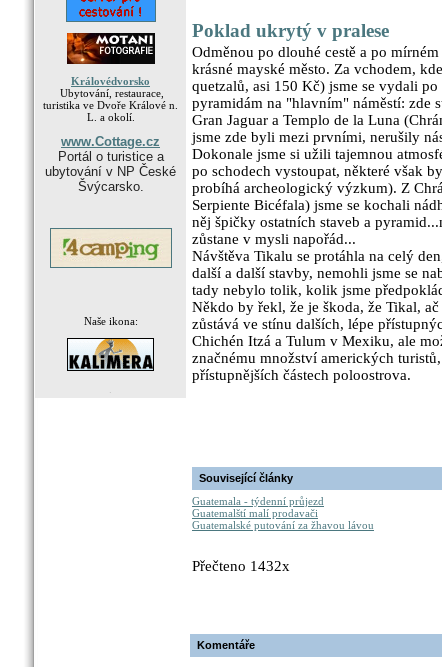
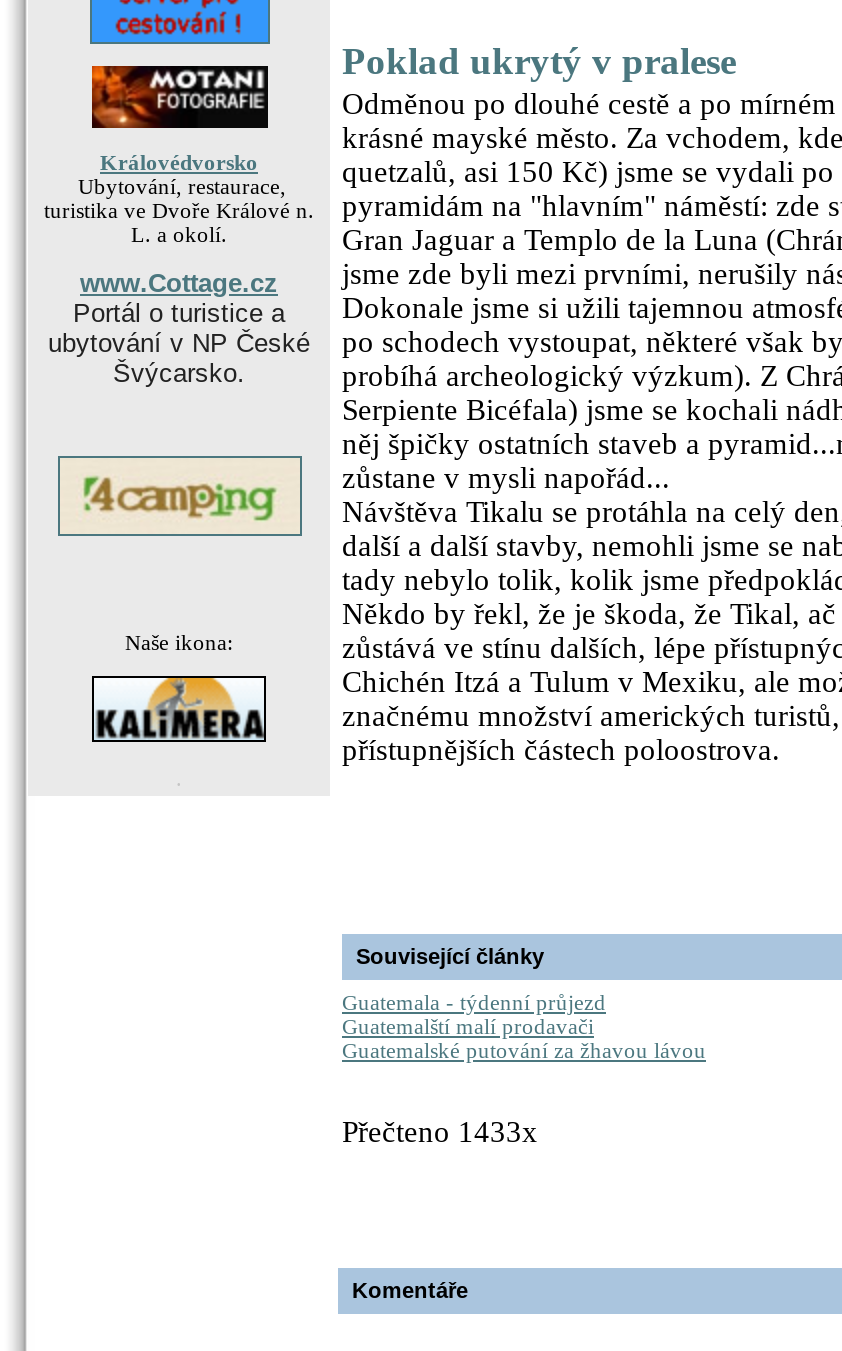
- Přečteno 1432x
+ Přečteno 1433x
